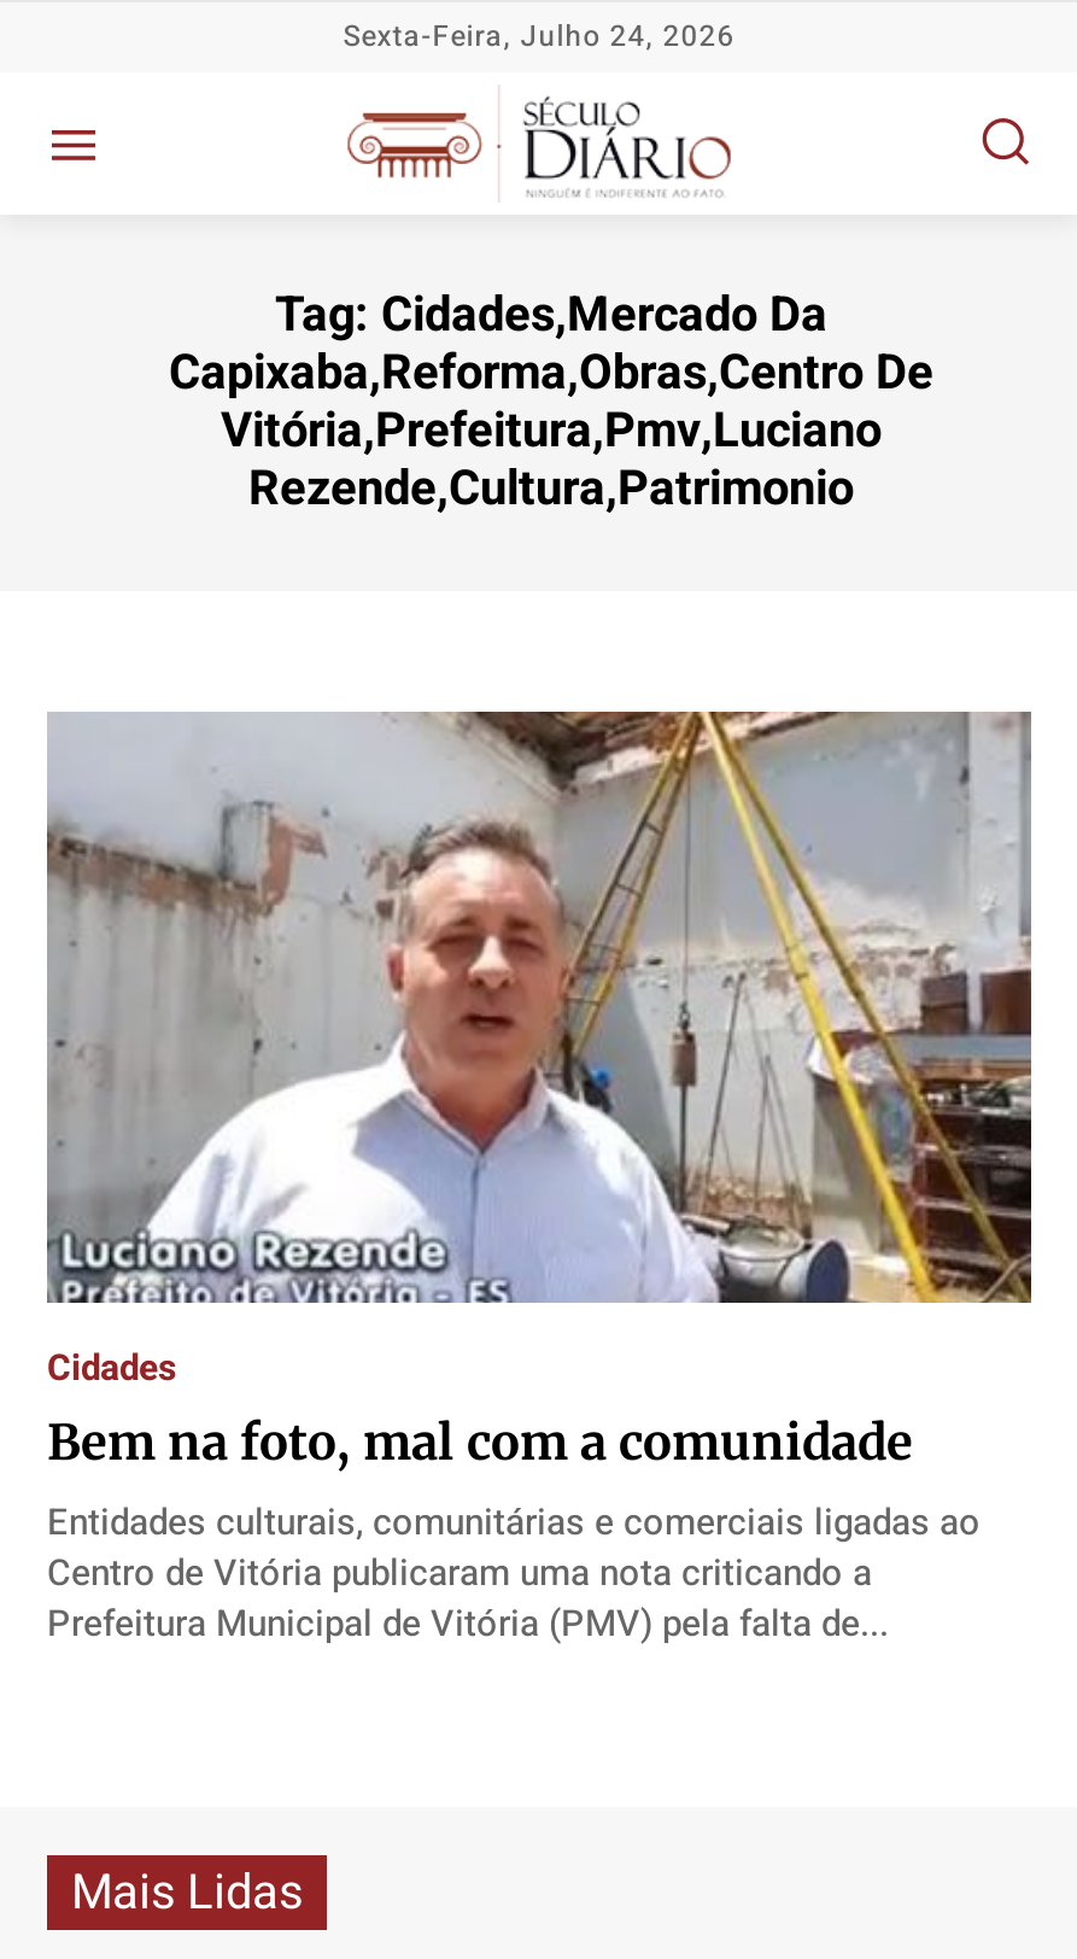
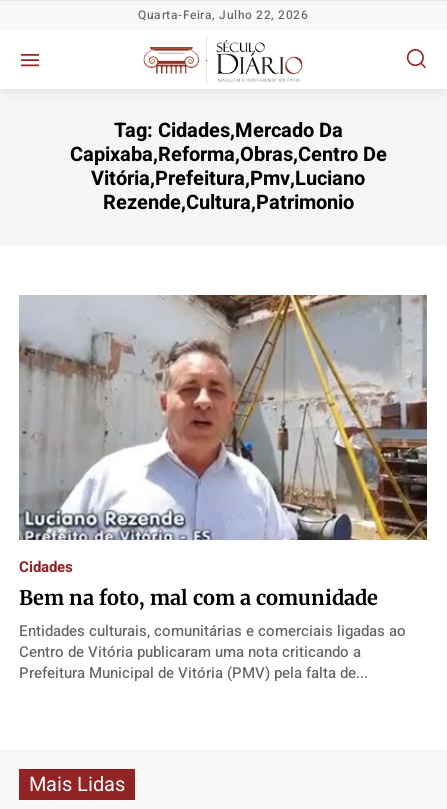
- Sexta-Feira, Julho 24, 2026
+ Quarta-Feira, Julho 22, 2026
